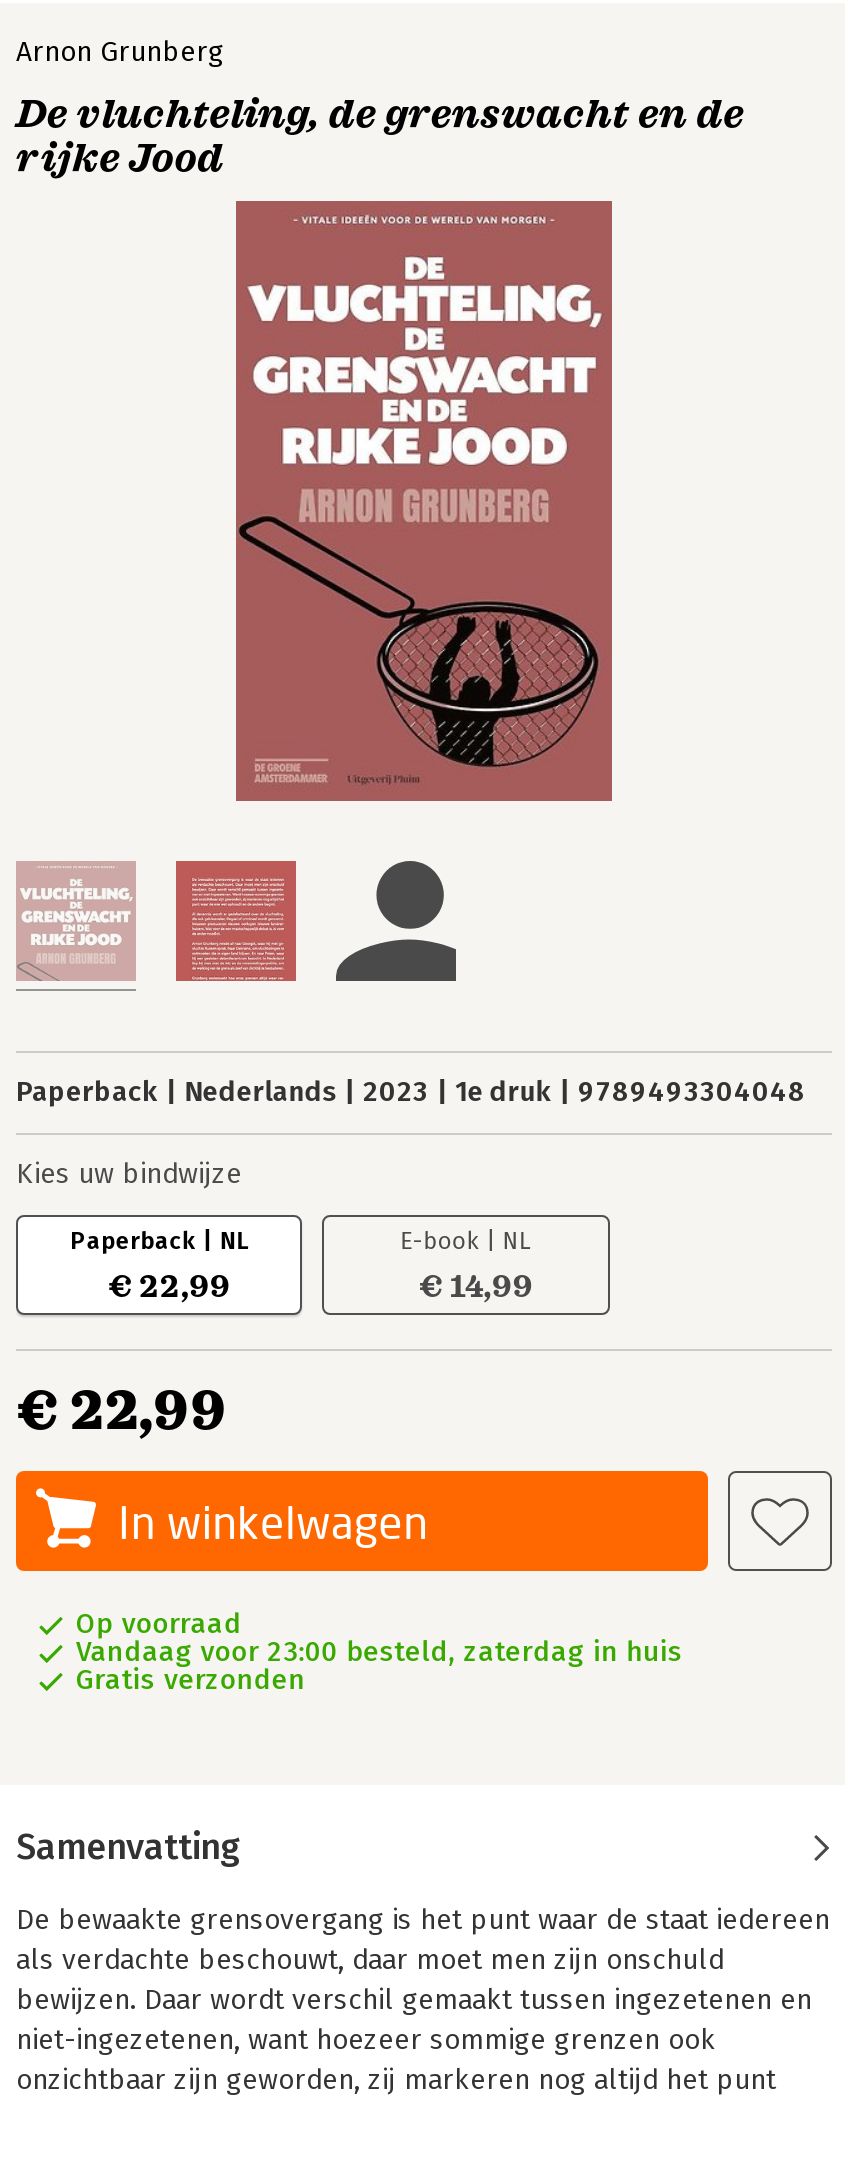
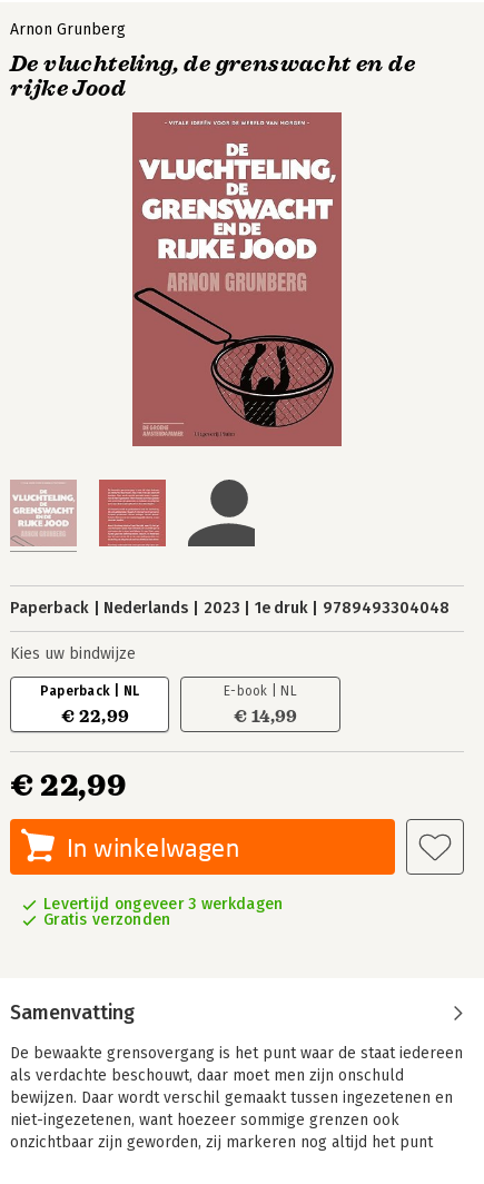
- Op voorraad
- Vandaag voor 23:00 besteld, zaterdag in huis
+ Levertijd ongeveer 3 werkdagen
